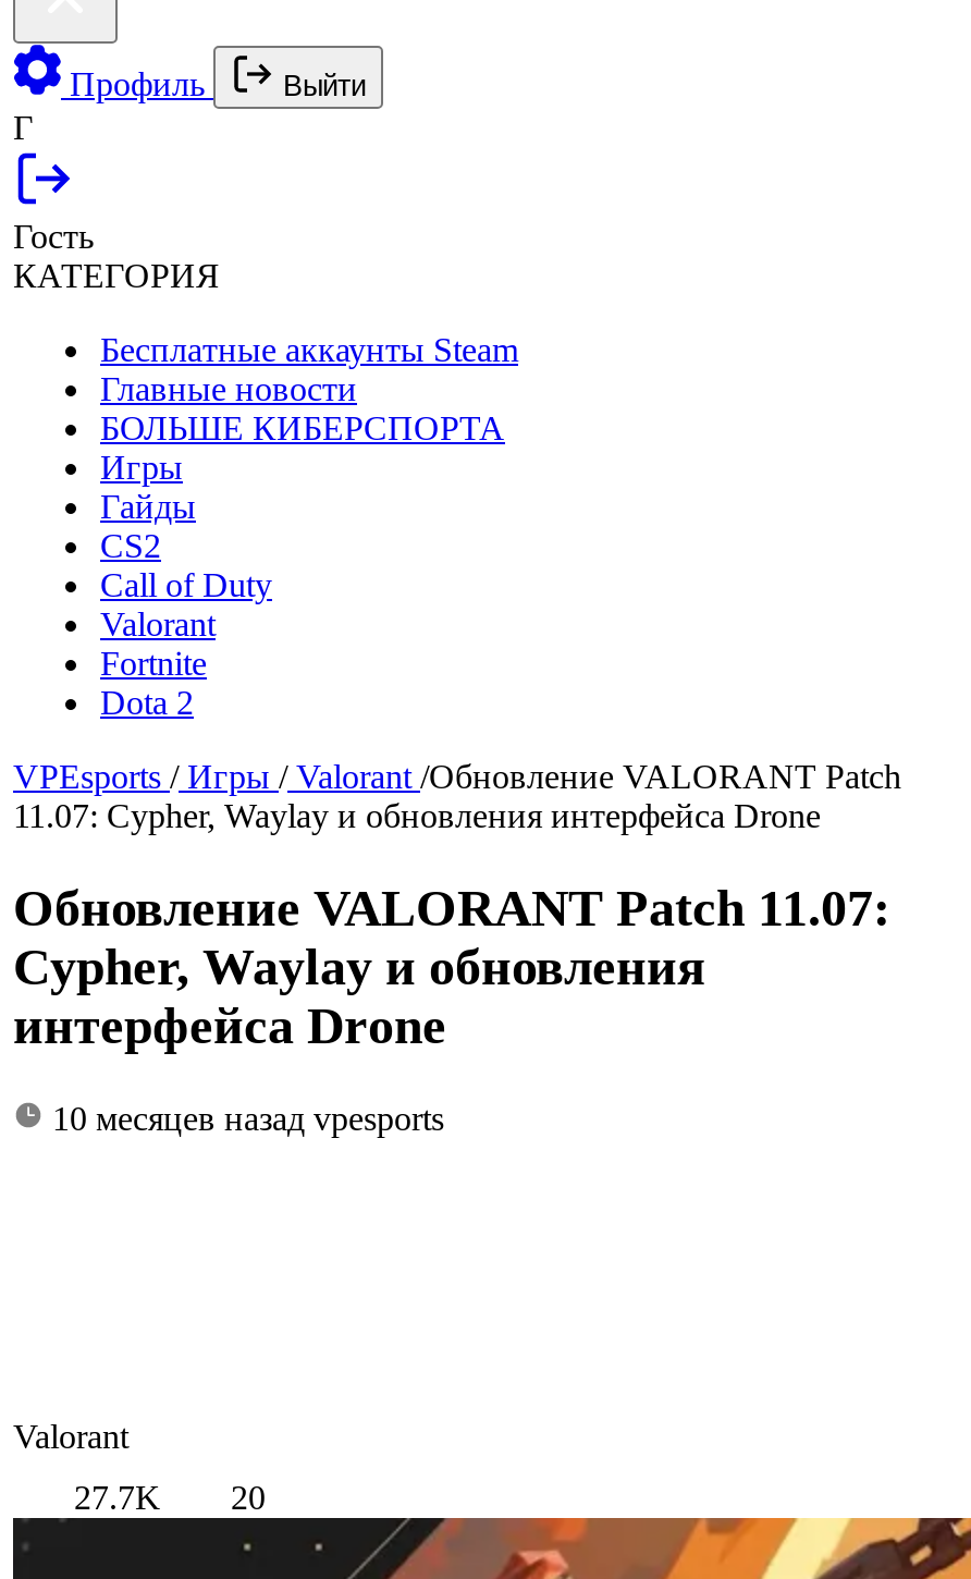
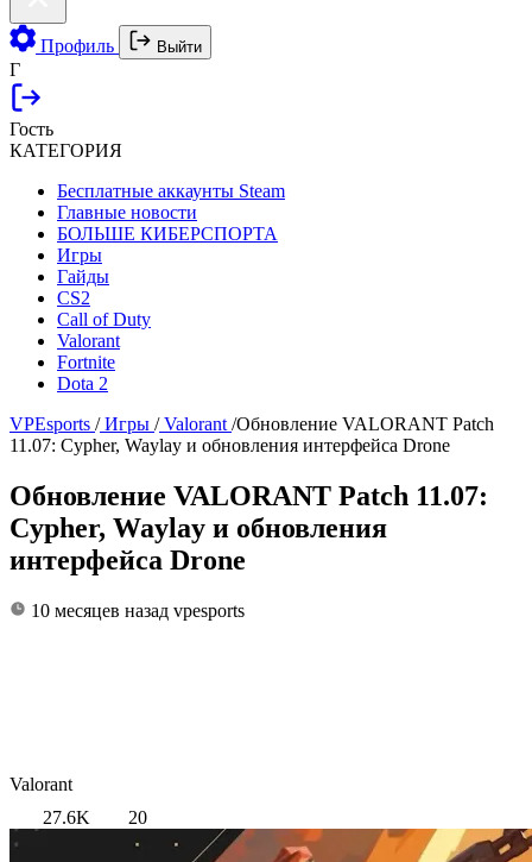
- 27.7K 20
+ 27.6K 20
